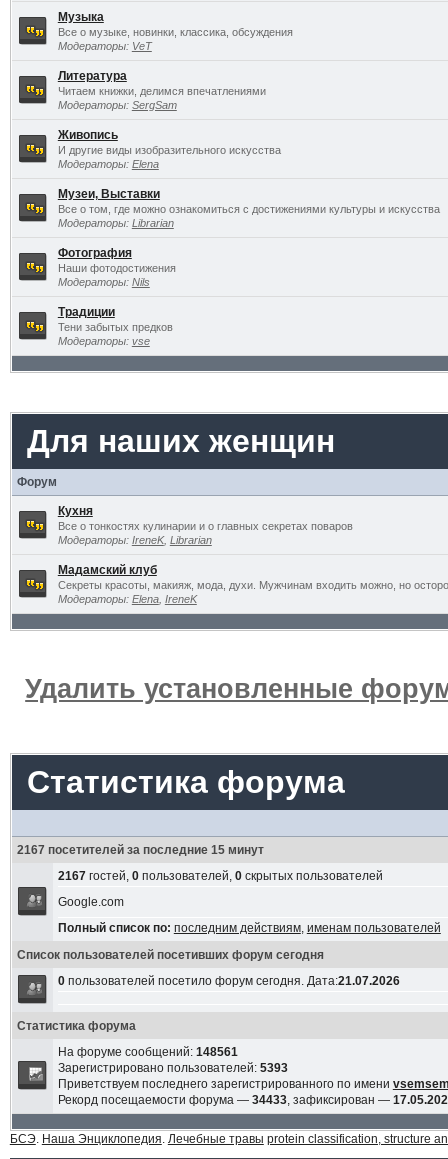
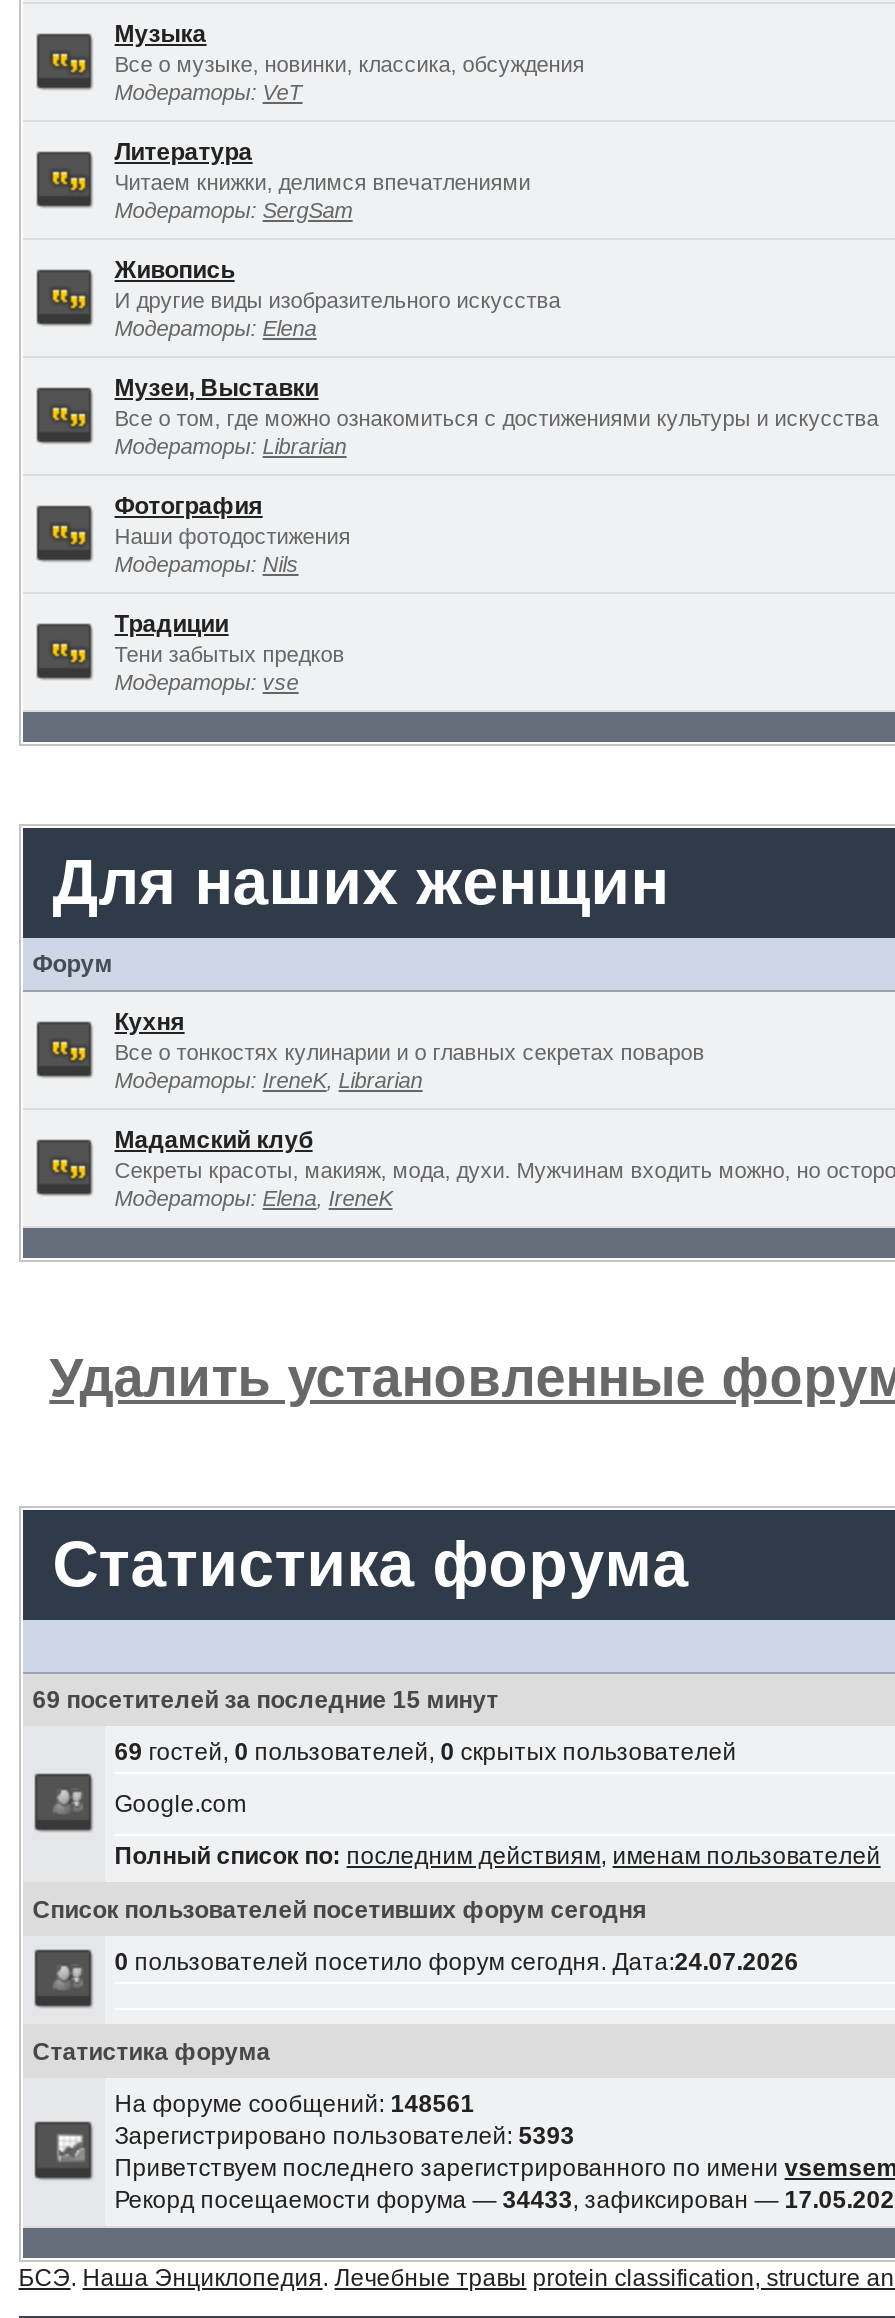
- 2167 посетителей за последние 15 минут
+ 69 посетителей за последние 15 минут

- 2167 гостей, 0 пользователей, 0 скрытых пользователей
+ 69 гостей, 0 пользователей, 0 скрытых пользователей

- 0 пользователей посетило форум сегодня. Дата:21.07.2026
+ 0 пользователей посетило форум сегодня. Дата:24.07.2026
